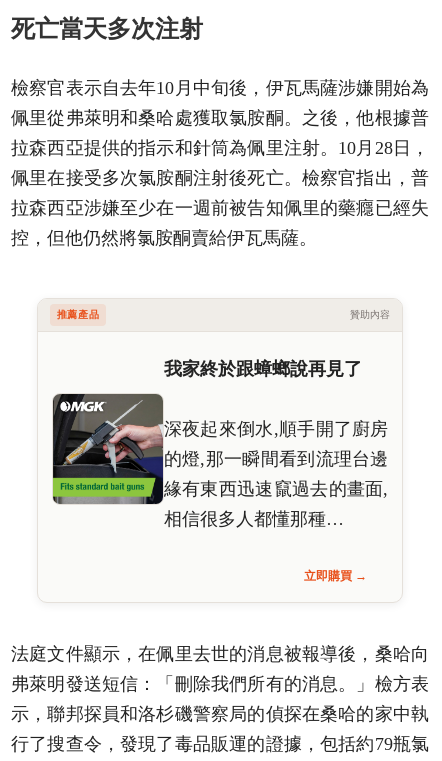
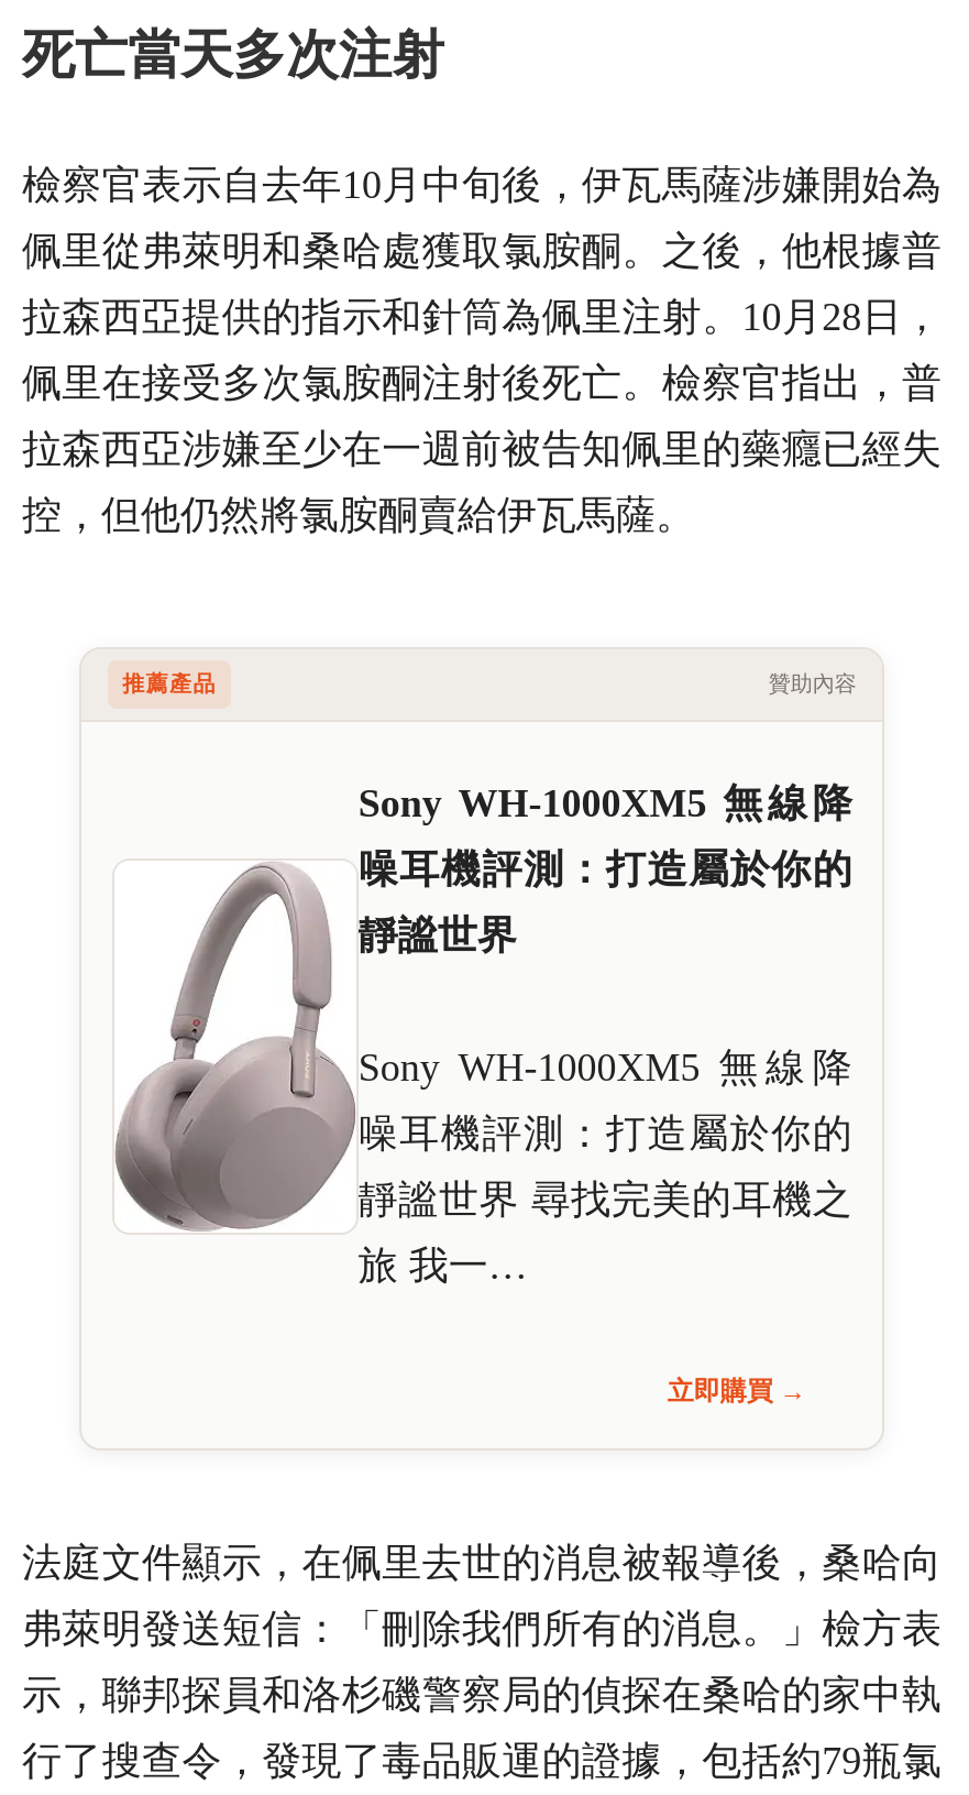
- [image]
- 我家終於跟蟑螂說再見了
- 深夜起來倒水,順手開了廚房
- 的燈,那一瞬間看到流理台邊
- 緣有東西迅速竄過去的畫面,
- 相信很多人都懂那種…
+ [image]
+ Sony WH-1000XM5 無線降
+ 噪耳機評測：打造屬於你的
+ 靜謐世界
+ Sony WH-1000XM5 無線降
+ 噪耳機評測：打造屬於你的
+ 靜謐世界 尋找完美的耳機之
+ 旅 我一…
